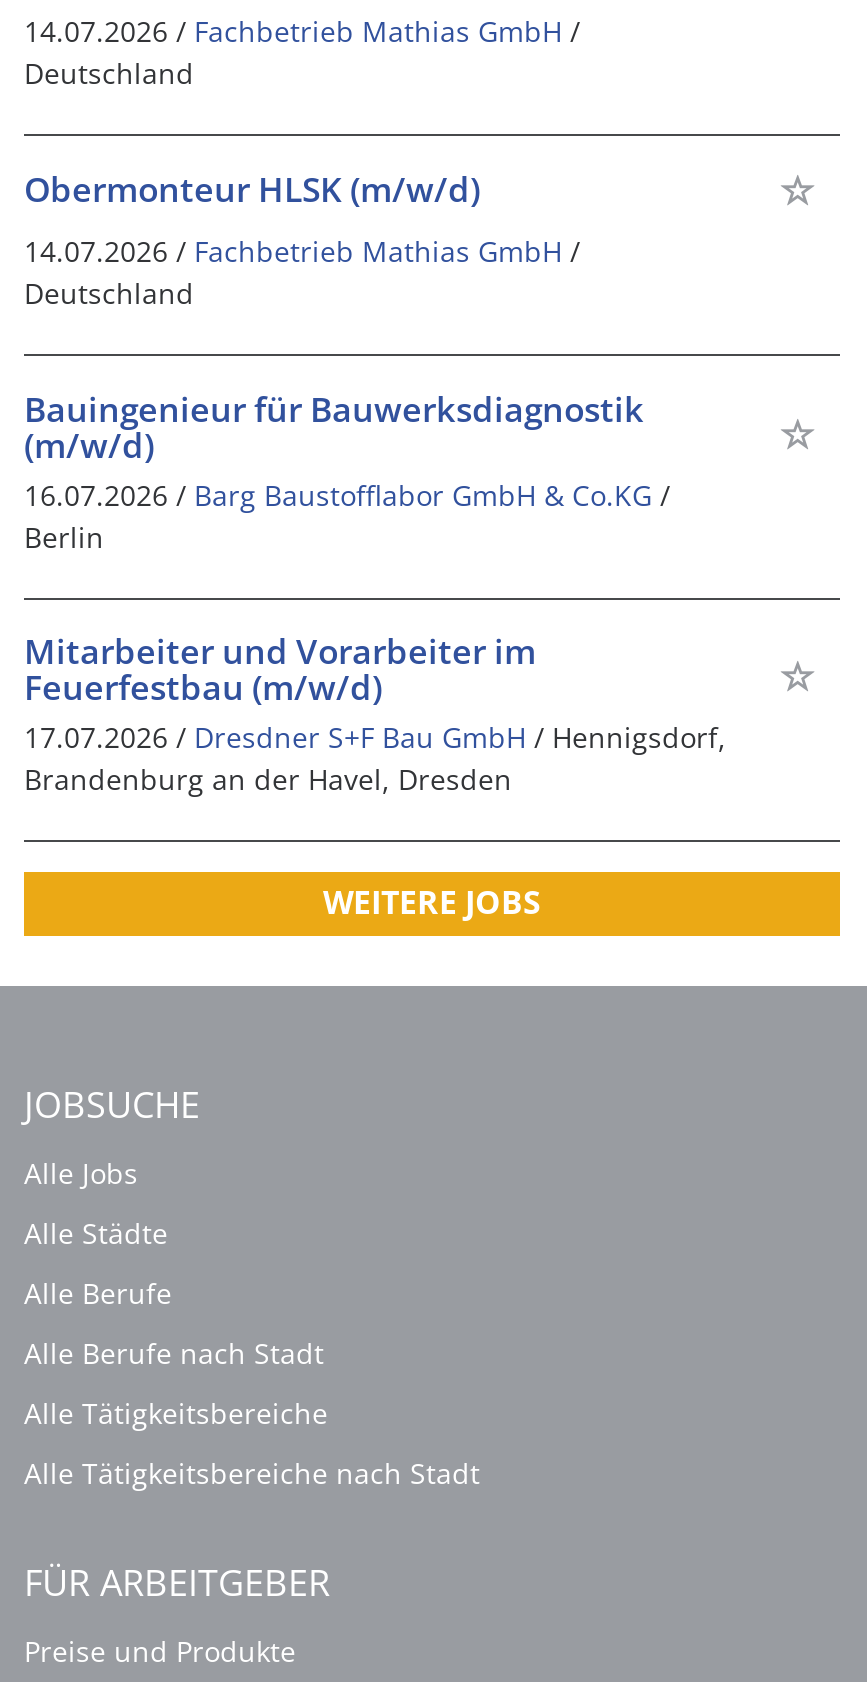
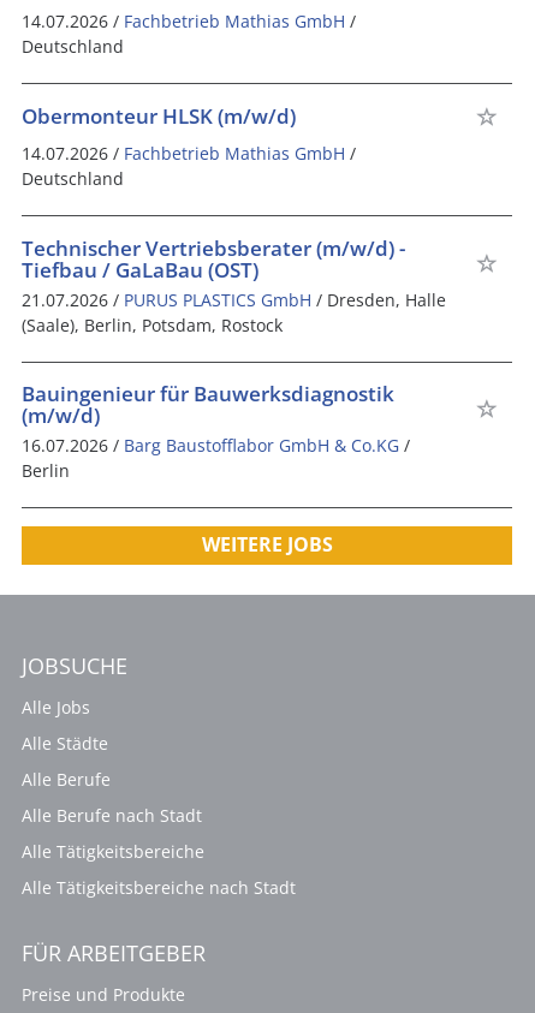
+ Technischer Vertriebsberater (m/w/d) -
+ Tiefbau / GaLaBau (OST)
+ 21.07.2026 / PURUS PLASTICS GmbH / Dresden, Halle
+ (Saale), Berlin, Potsdam, Rostock

moved down: Bauingenieur für Bauwerksdiagnostik | (m/w/d) | 16.07.2026 / Barg Baustofflabor GmbH & Co.KG / | Berlin

- Mitarbeiter und Vorarbeiter im
- Feuerfestbau (m/w/d)
- 17.07.2026 / Dresdner S+F Bau GmbH / Hennigsdorf,
- Brandenburg an der Havel, Dresden
